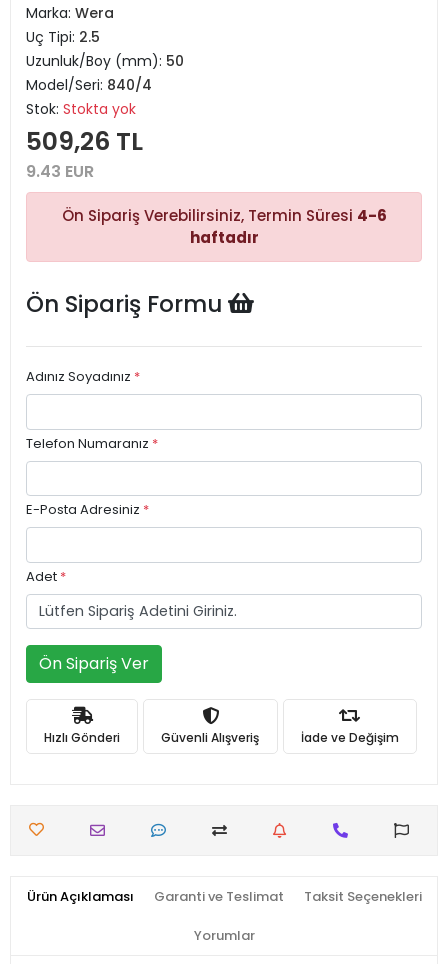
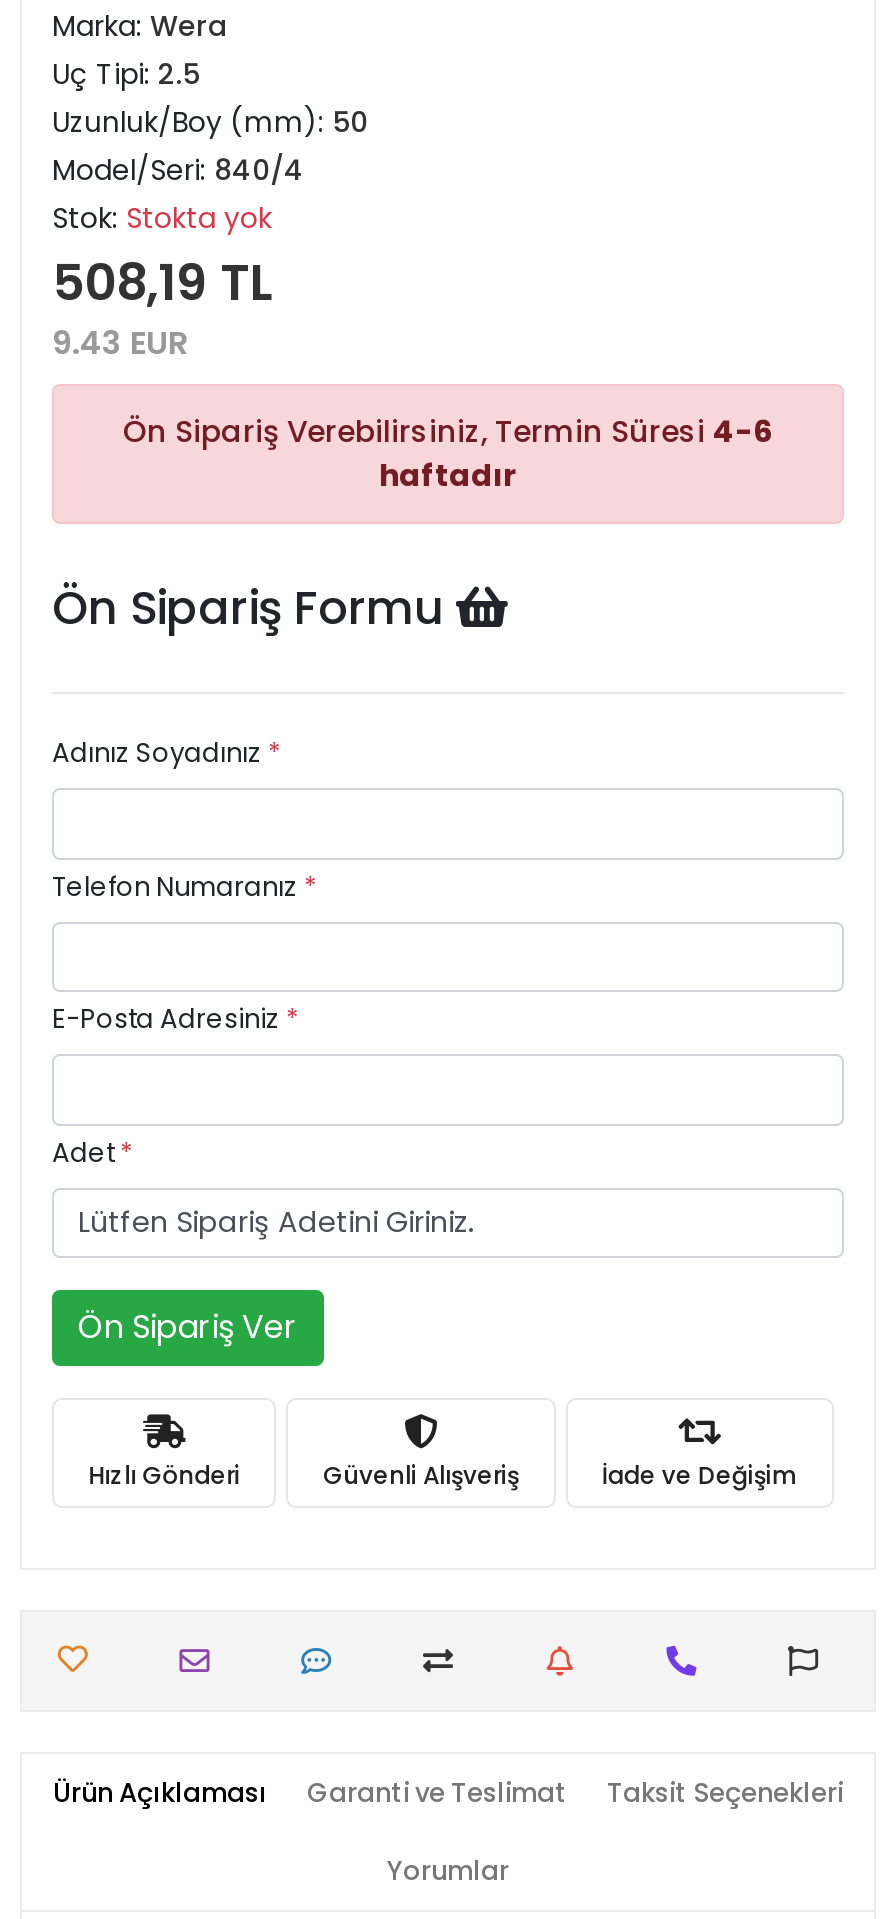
- 509,26 TL
+ 508,19 TL
